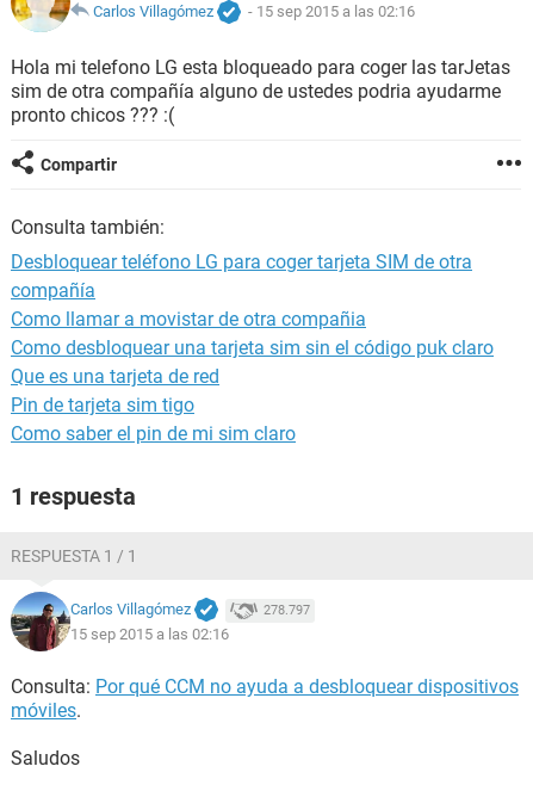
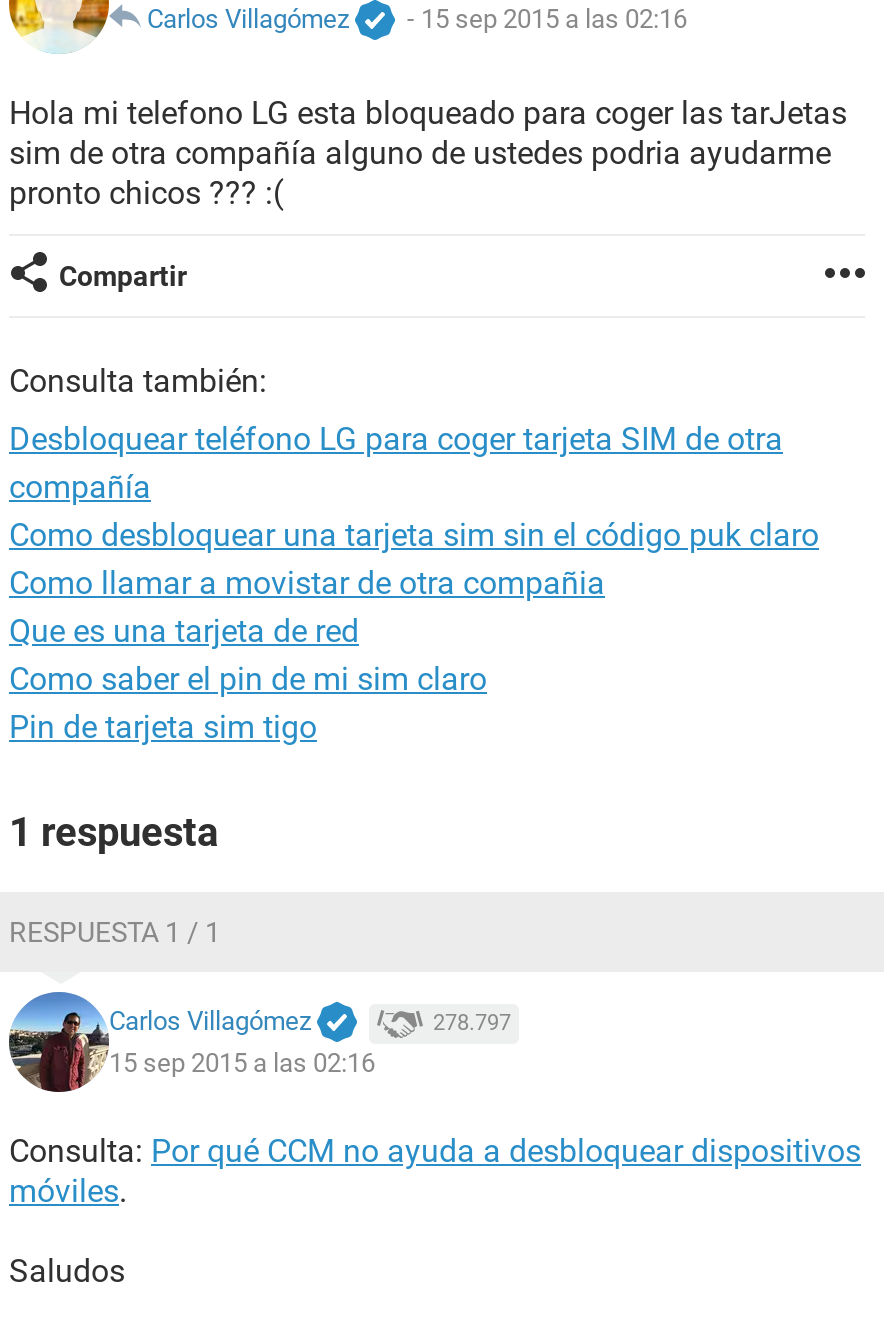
moved down: Como llamar a movistar de otra compañia

moved up: Como desbloquear una tarjeta sim sin el código puk claro

moved down: Pin de tarjeta sim tigo

moved up: Como saber el pin de mi sim claro
